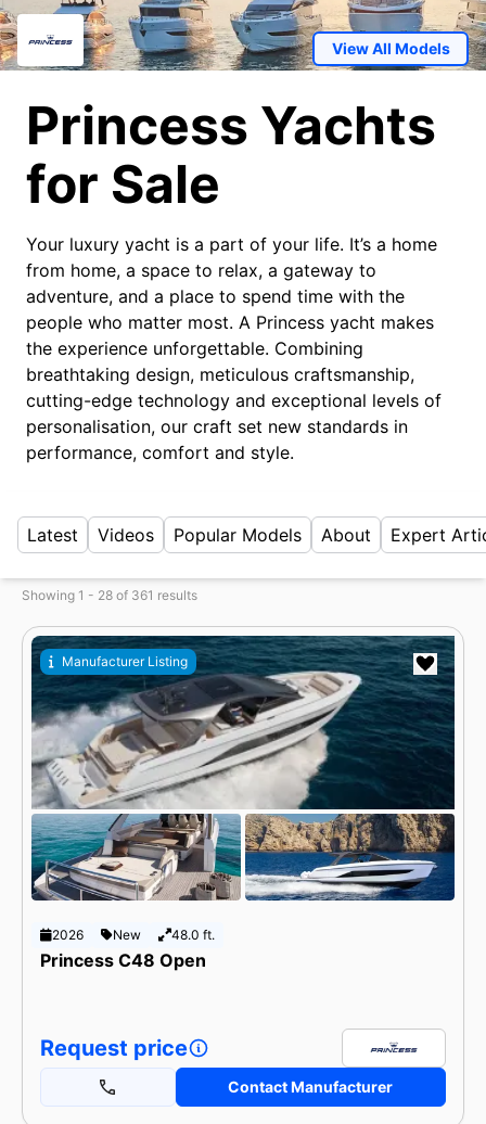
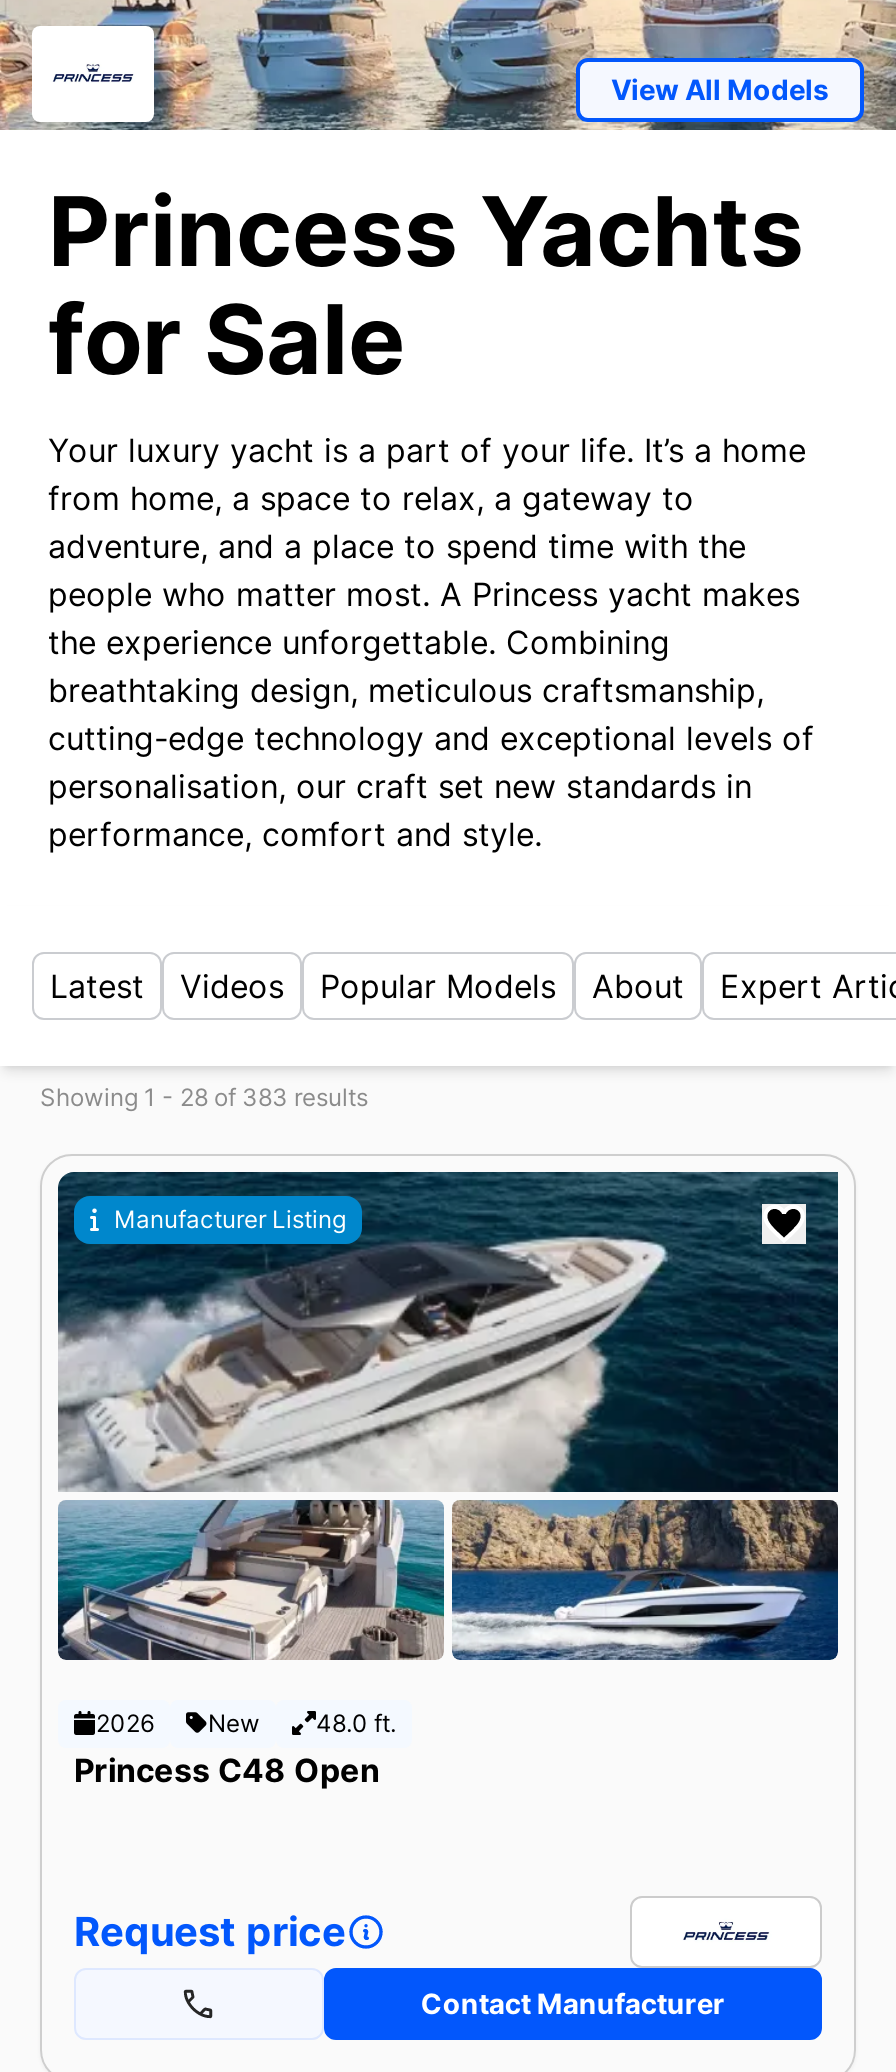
- Showing 1 - 28 of 361 results
+ Showing 1 - 28 of 383 results
